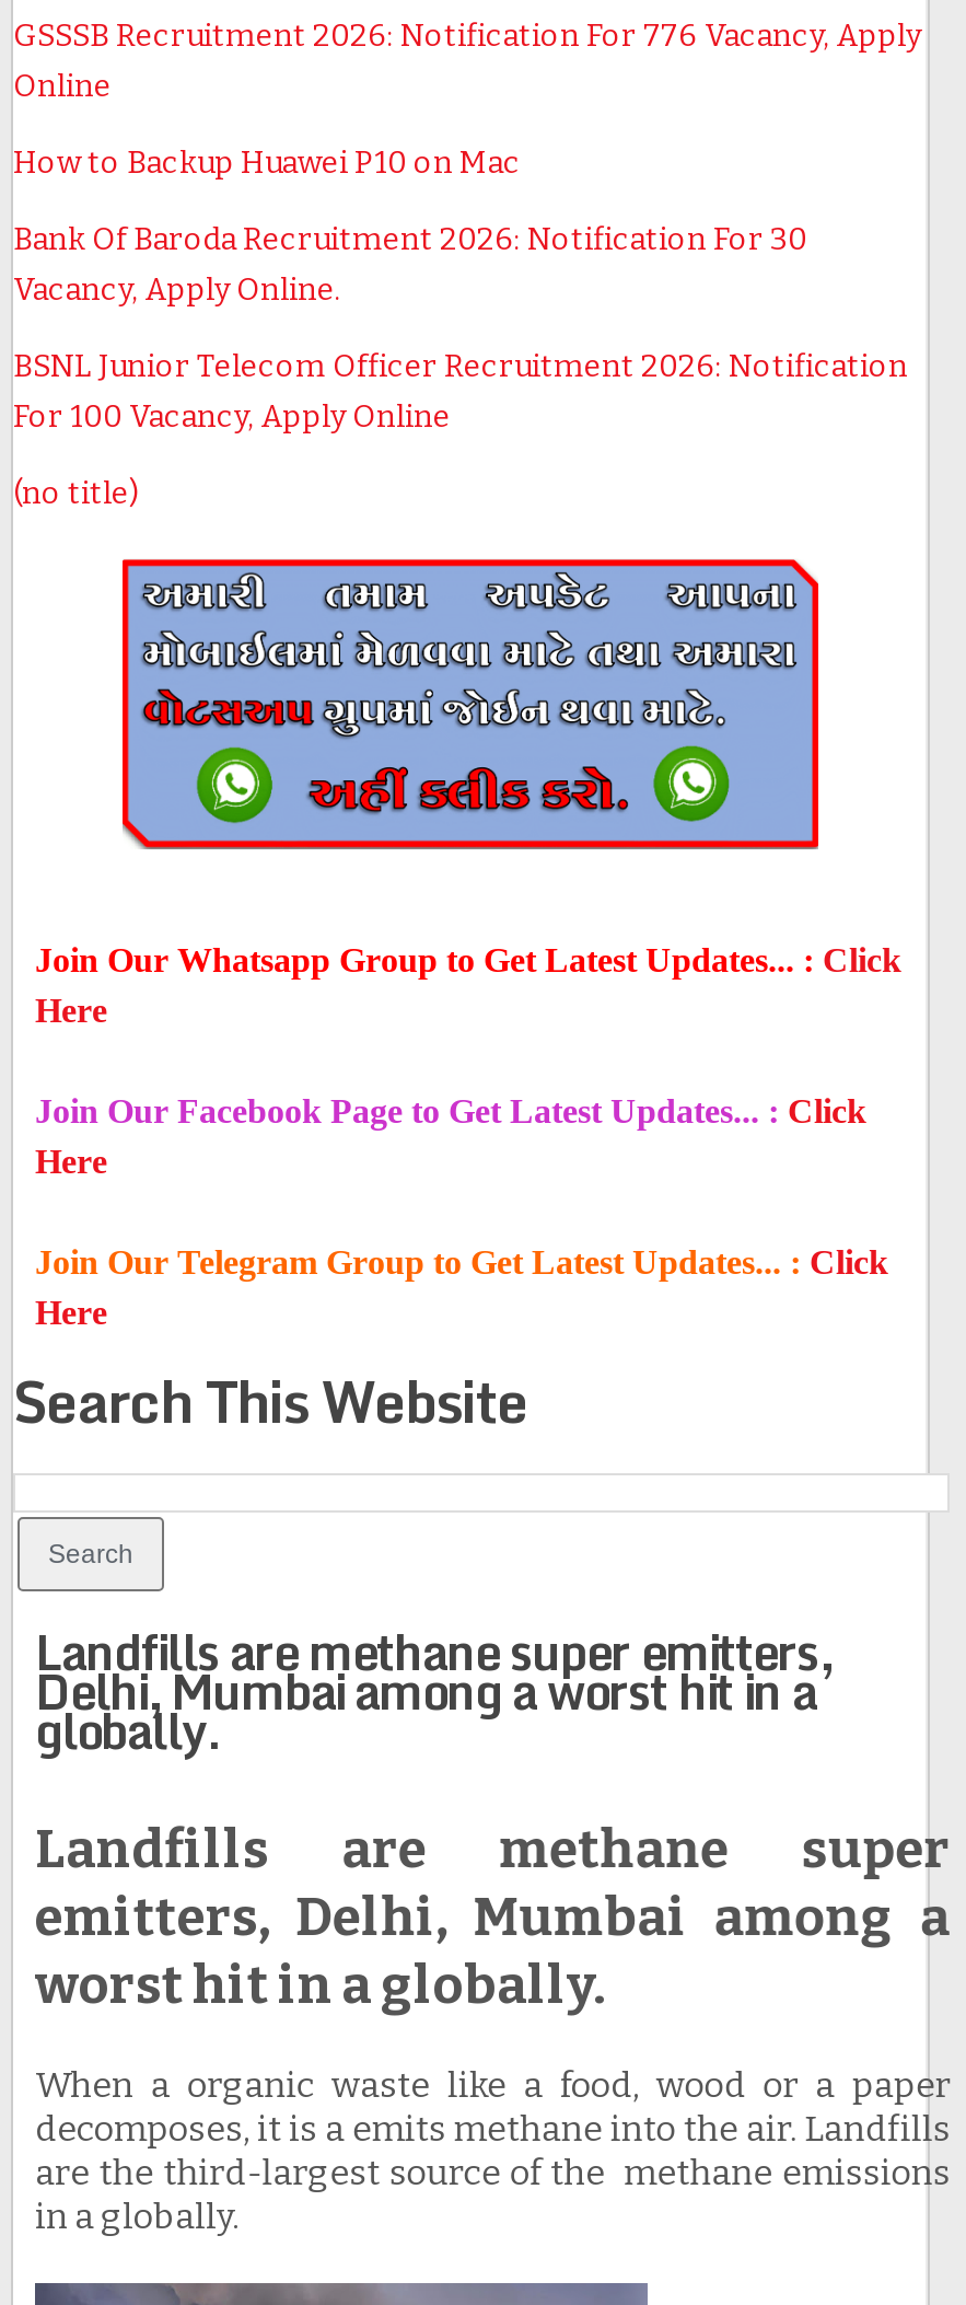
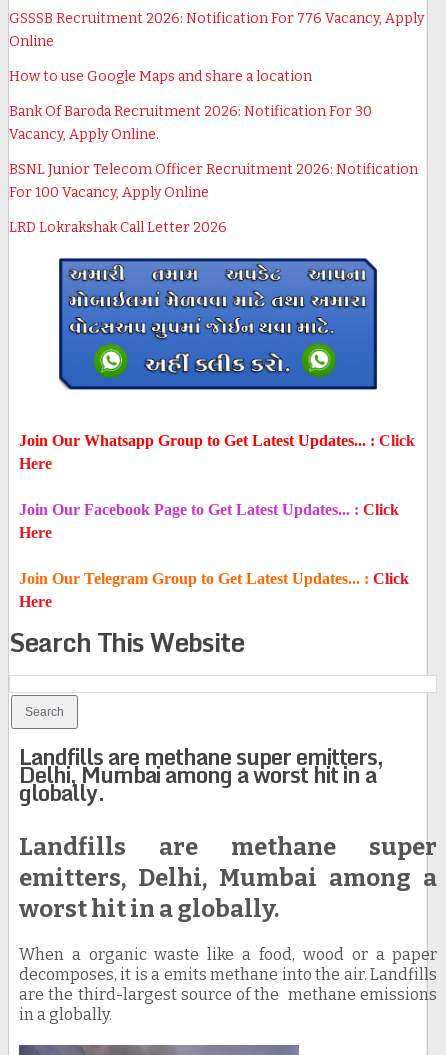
- How to Backup Huawei P10 on Mac
+ How to use Google Maps and share a location

- (no title)
+ LRD Lokrakshak Call Letter 2026

- [image]
+ [image]
